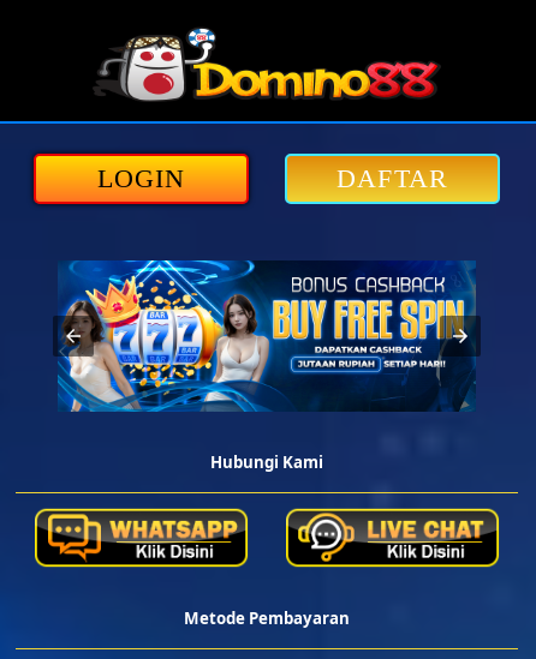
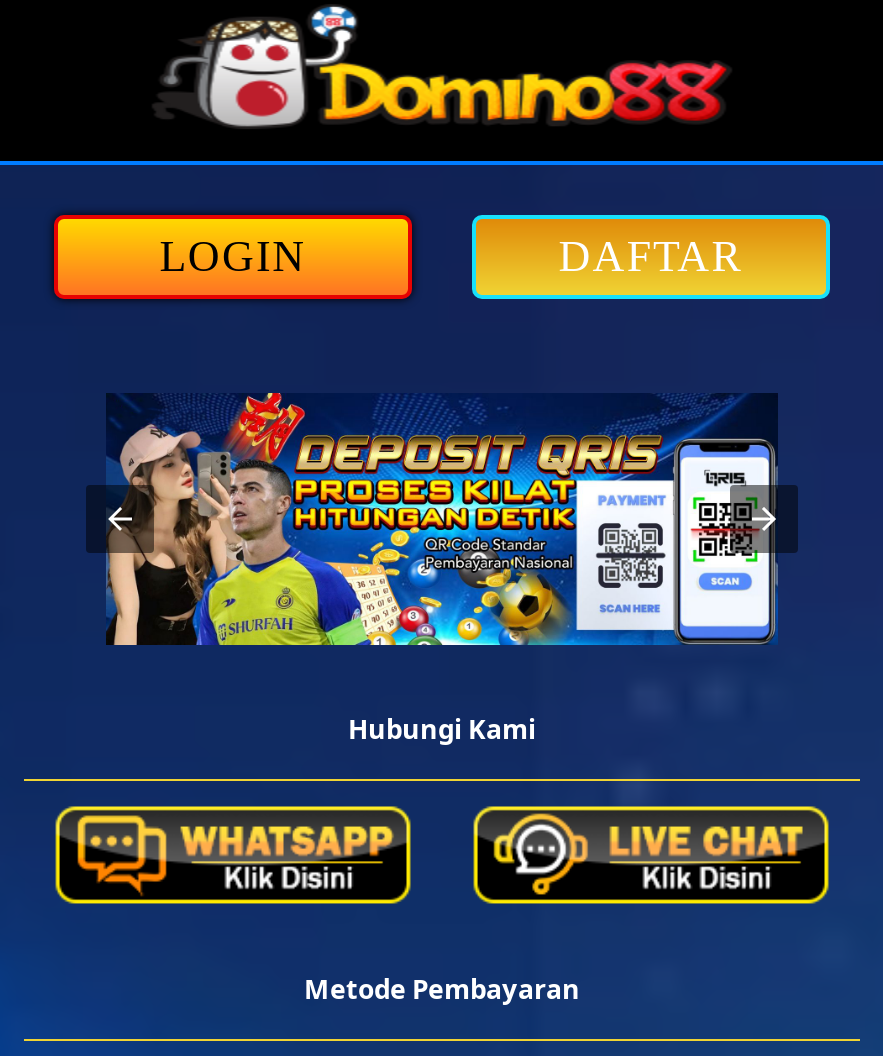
- [image]
+ [image]
